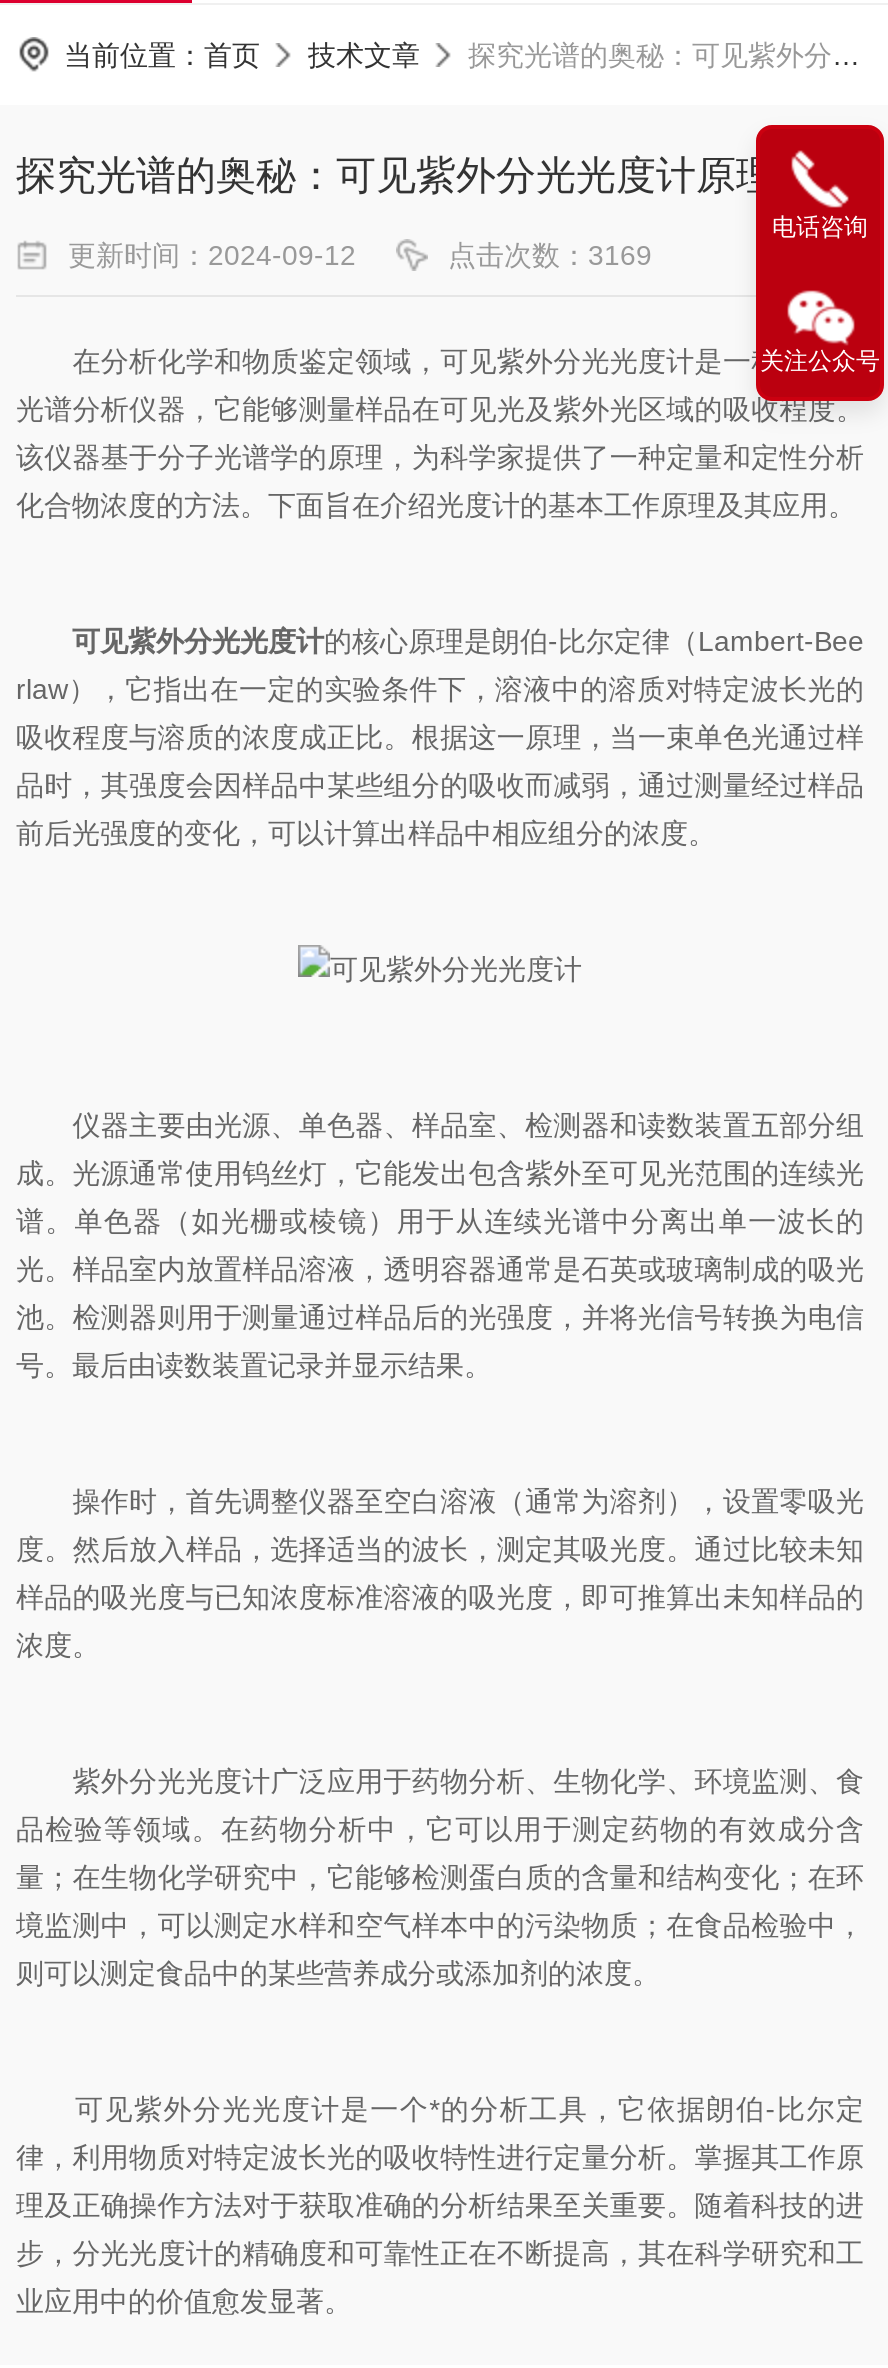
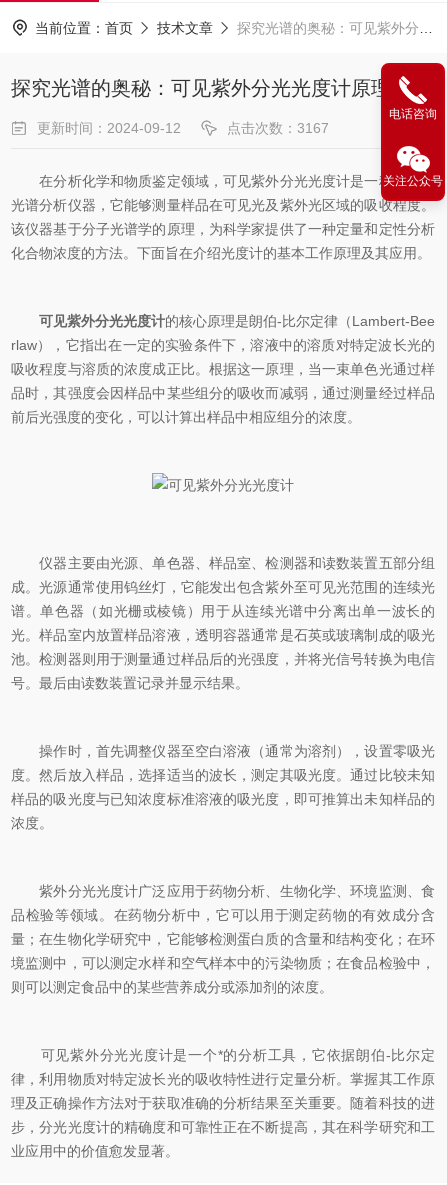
- 点击次数：3169
+ 点击次数：3167
